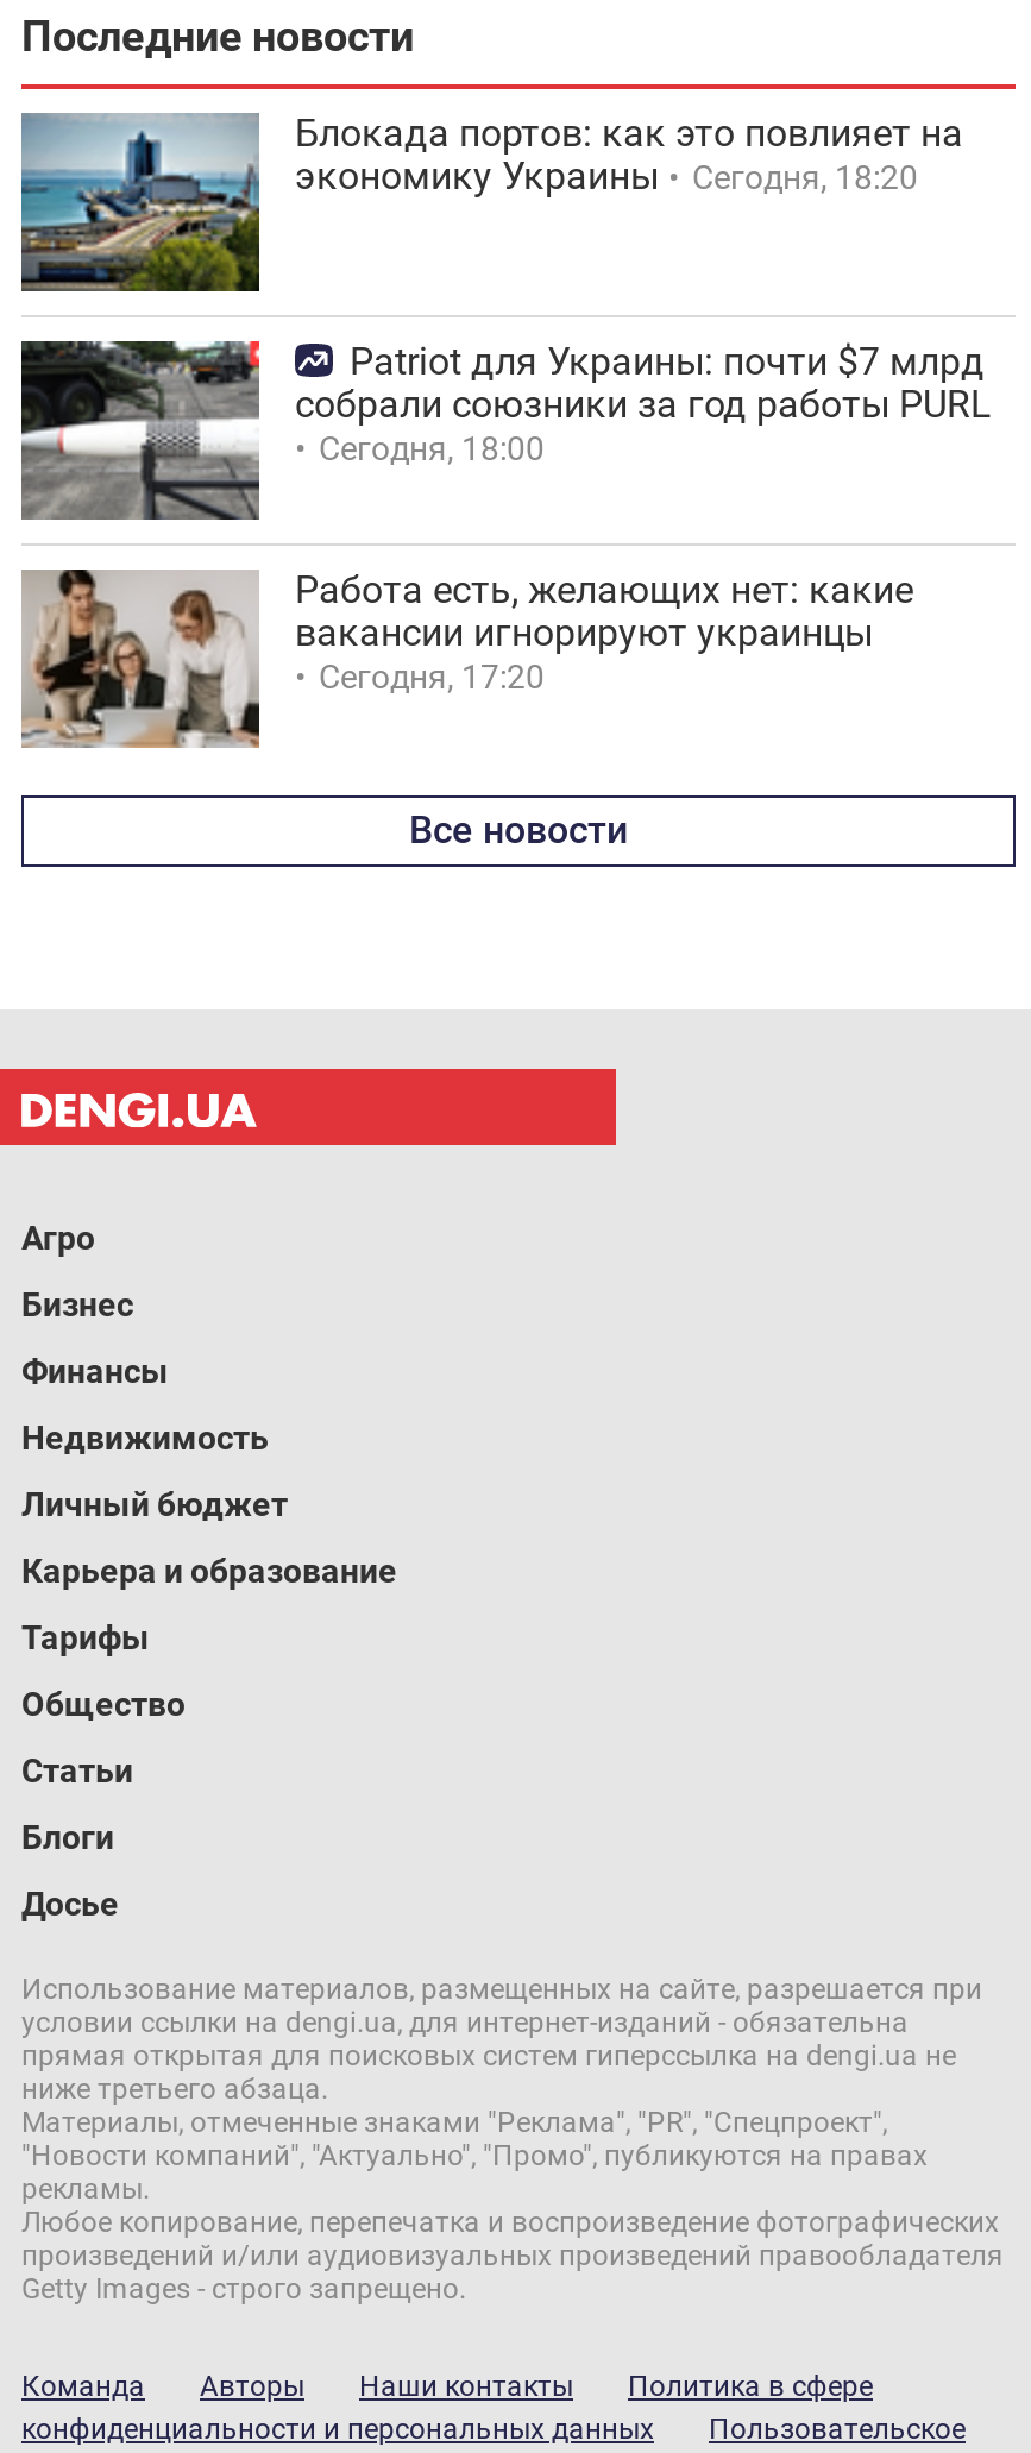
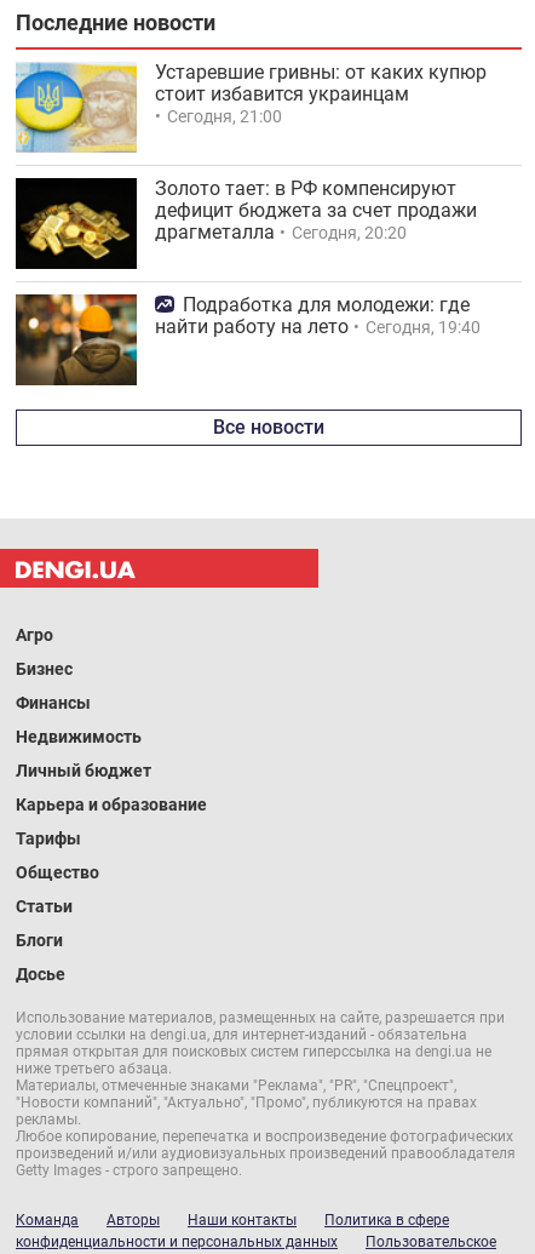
- [image]
- Блокада портов: как это повлияет на
- экономику Украины
- Сегодня, 18:20
+ [image]
+ Устаревшие гривны: от каких купюр
+ стоит избавится украинцам
+ Сегодня, 21:00

- [image]
- Patriot для Украины: почти $7 млрд
- собрали союзники за год работы PURL
- Сегодня, 18:00
+ [image]
+ Золото тает: в РФ компенсируют
+ дефицит бюджета за счет продажи
+ драгметалла
+ Сегодня, 20:20

- [image]
- Работа есть, желающих нет: какие
- вакансии игнорируют украинцы
- Сегодня, 17:20
+ [image]
+ Подработка для молодежи: где
+ найти работу на лето
+ Сегодня, 19:40
